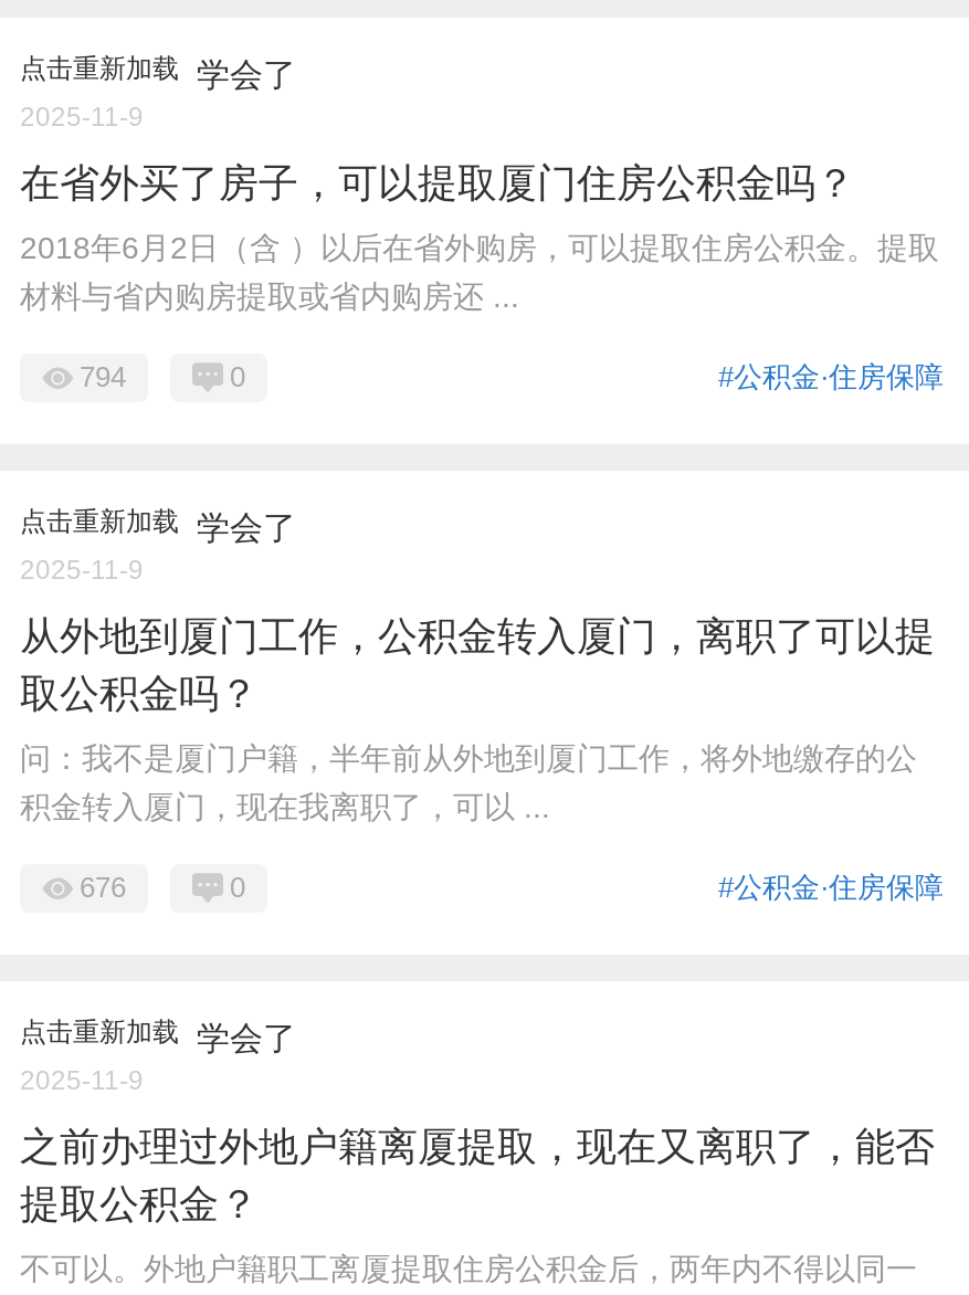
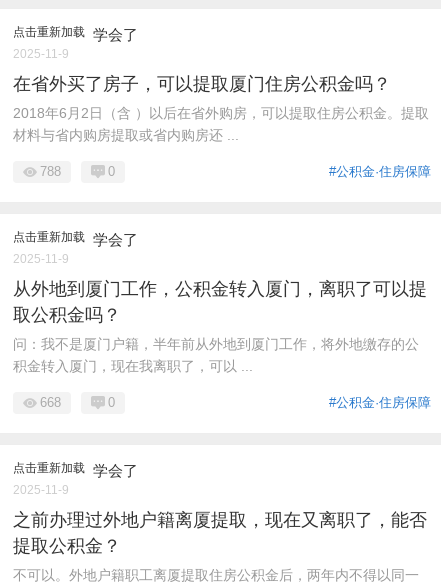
- 794
+ 788

- 676
+ 668
